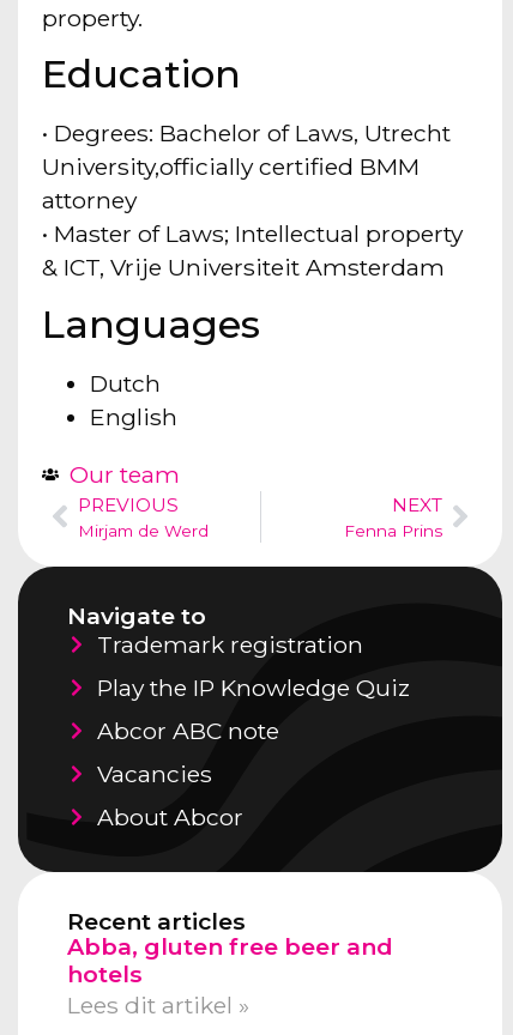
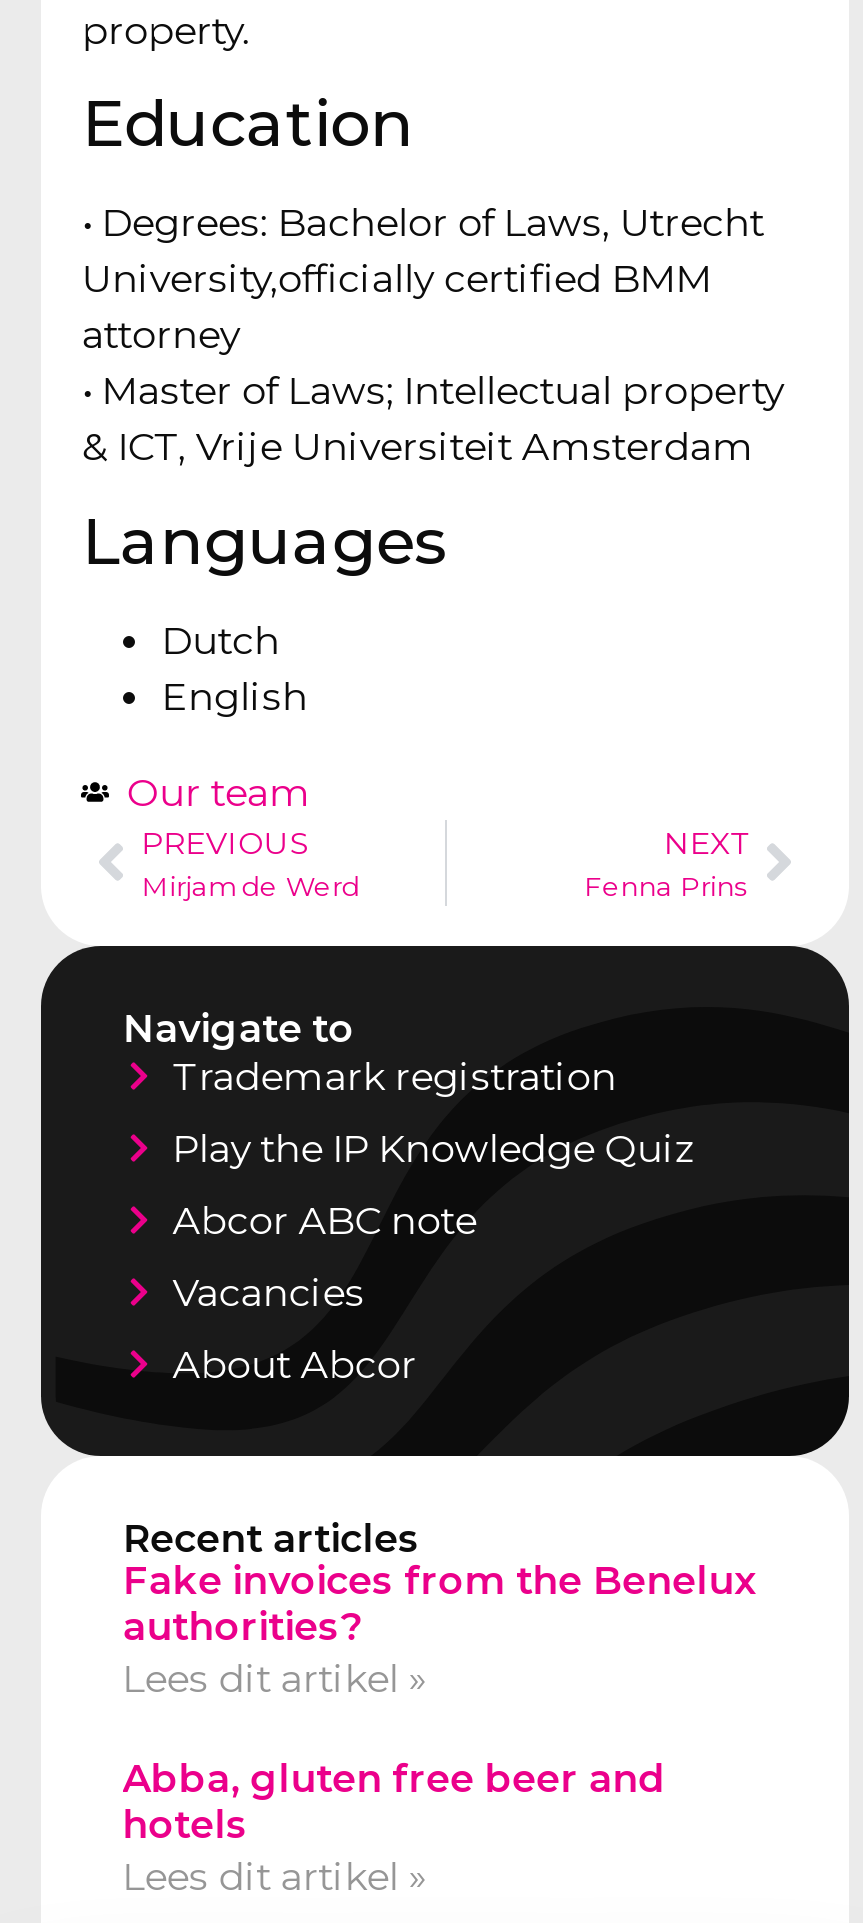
+ Fake invoices from the Benelux
+ authorities?
+ Lees dit artikel »
